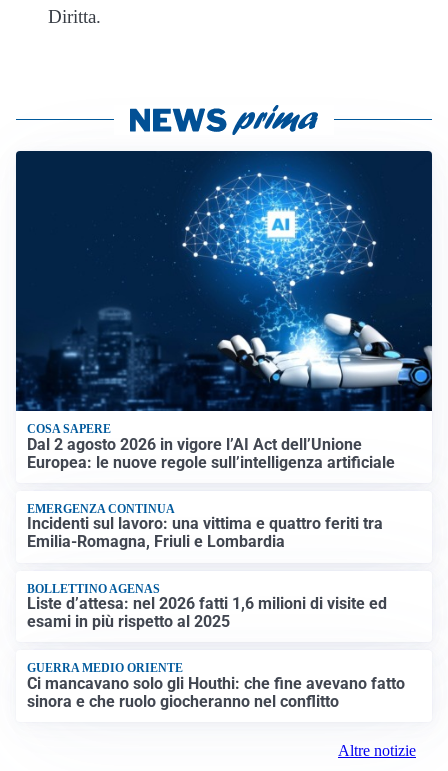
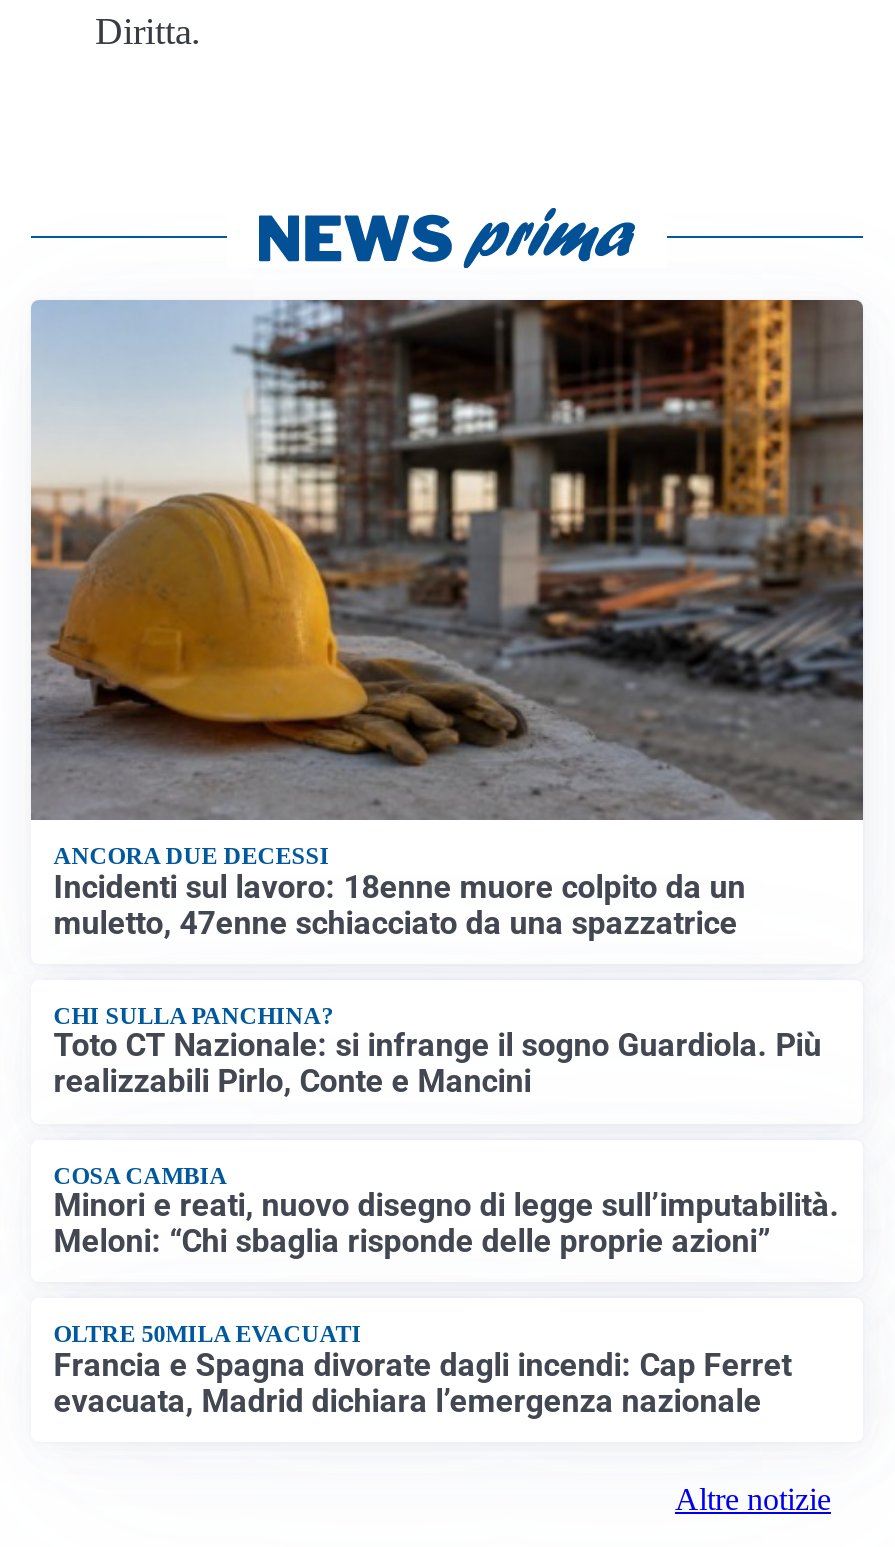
- [image]
- COSA SAPERE
- Dal 2 agosto 2026 in vigore l’AI Act dell’Unione
- Europea: le nuove regole sull’intelligenza artificiale
+ [image]
+ ANCORA DUE DECESSI
+ Incidenti sul lavoro: 18enne muore colpito da un
+ muletto, 47enne schiacciato da una spazzatrice

- EMERGENZA CONTINUA
- Incidenti sul lavoro: una vittima e quattro feriti tra
- Emilia-Romagna, Friuli e Lombardia
+ CHI SULLA PANCHINA?
+ Toto CT Nazionale: si infrange il sogno Guardiola. Più
+ realizzabili Pirlo, Conte e Mancini

- BOLLETTINO AGENAS
- Liste d’attesa: nel 2026 fatti 1,6 milioni di visite ed
- esami in più rispetto al 2025
+ COSA CAMBIA
+ Minori e reati, nuovo disegno di legge sull’imputabilità.
+ Meloni: “Chi sbaglia risponde delle proprie azioni”

- GUERRA MEDIO ORIENTE
- Ci mancavano solo gli Houthi: che fine avevano fatto
- sinora e che ruolo giocheranno nel conflitto
+ OLTRE 50MILA EVACUATI
+ Francia e Spagna divorate dagli incendi: Cap Ferret
+ evacuata, Madrid dichiara l’emergenza nazionale
